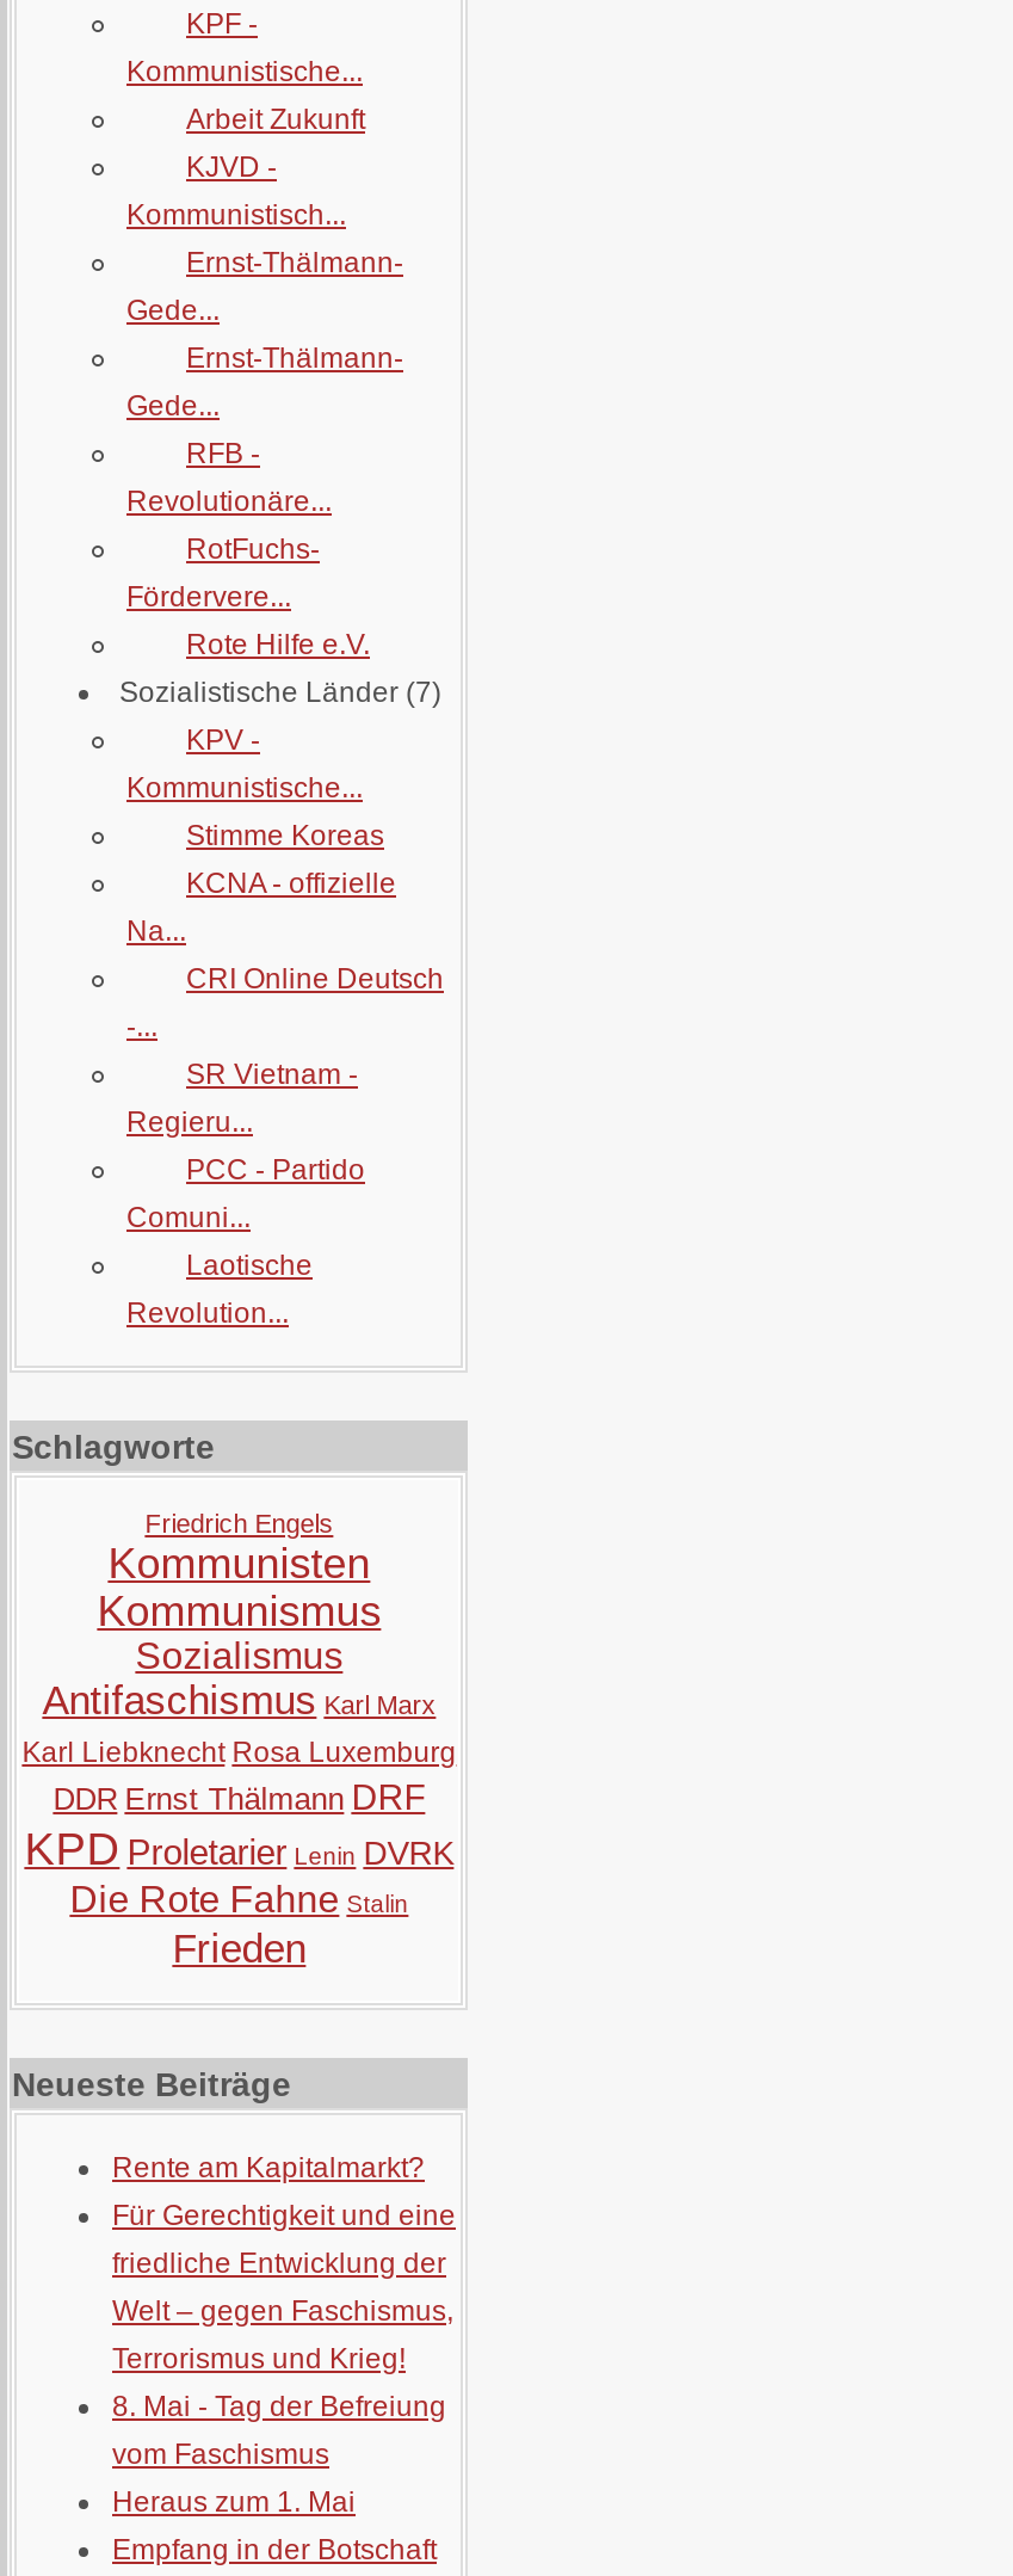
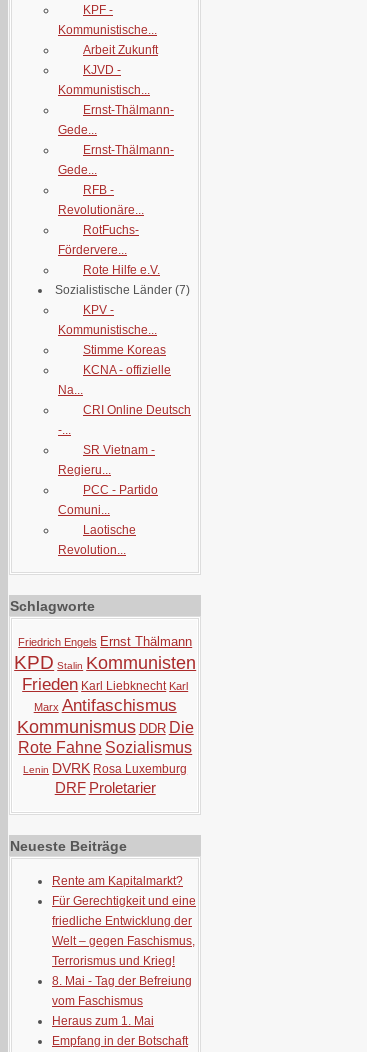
- Friedrich Engels
- Kommunisten
- Kommunismus
- Sozialismus
- Antifaschismus Karl Marx
- Karl Liebknecht Rosa Luxemburg
- DDR Ernst Thälmann DRF
- KPD Proletarier Lenin DVRK
- Die Rote Fahne Stalin
- Frieden
+ Friedrich Engels Ernst Thälmann
+ KPD Stalin Kommunisten
+ Frieden Karl Liebknecht Karl
+ Marx Antifaschismus
+ Kommunismus DDR Die
+ Rote Fahne Sozialismus
+ Lenin DVRK Rosa Luxemburg
+ DRF Proletarier
